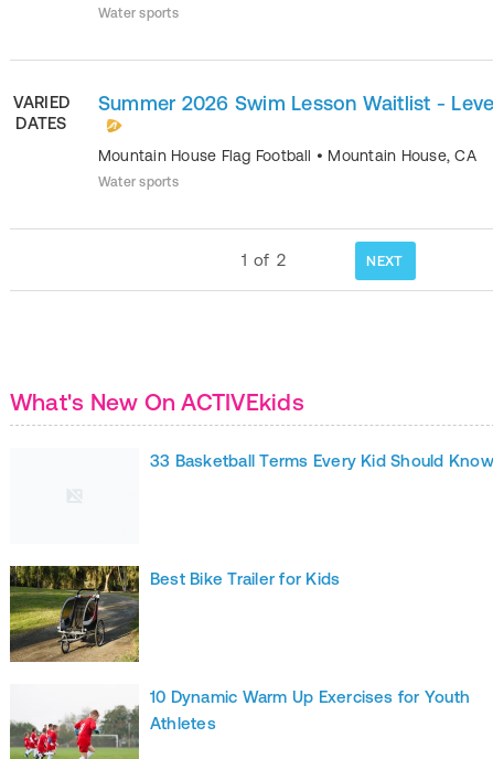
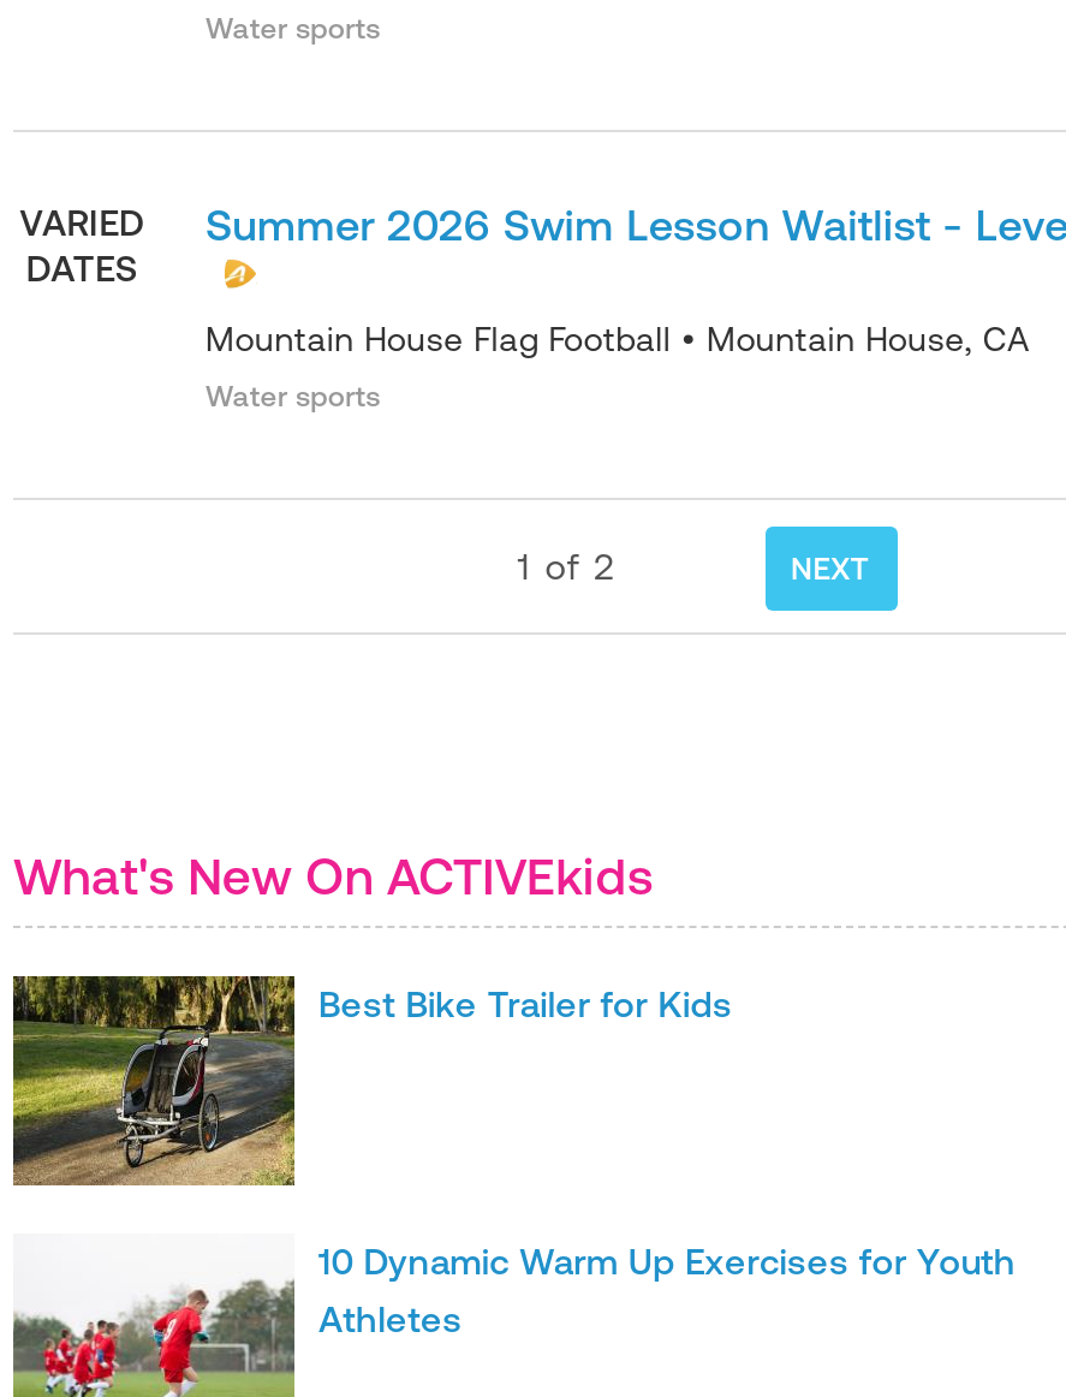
- 33 Basketball Terms Every Kid Should Know
